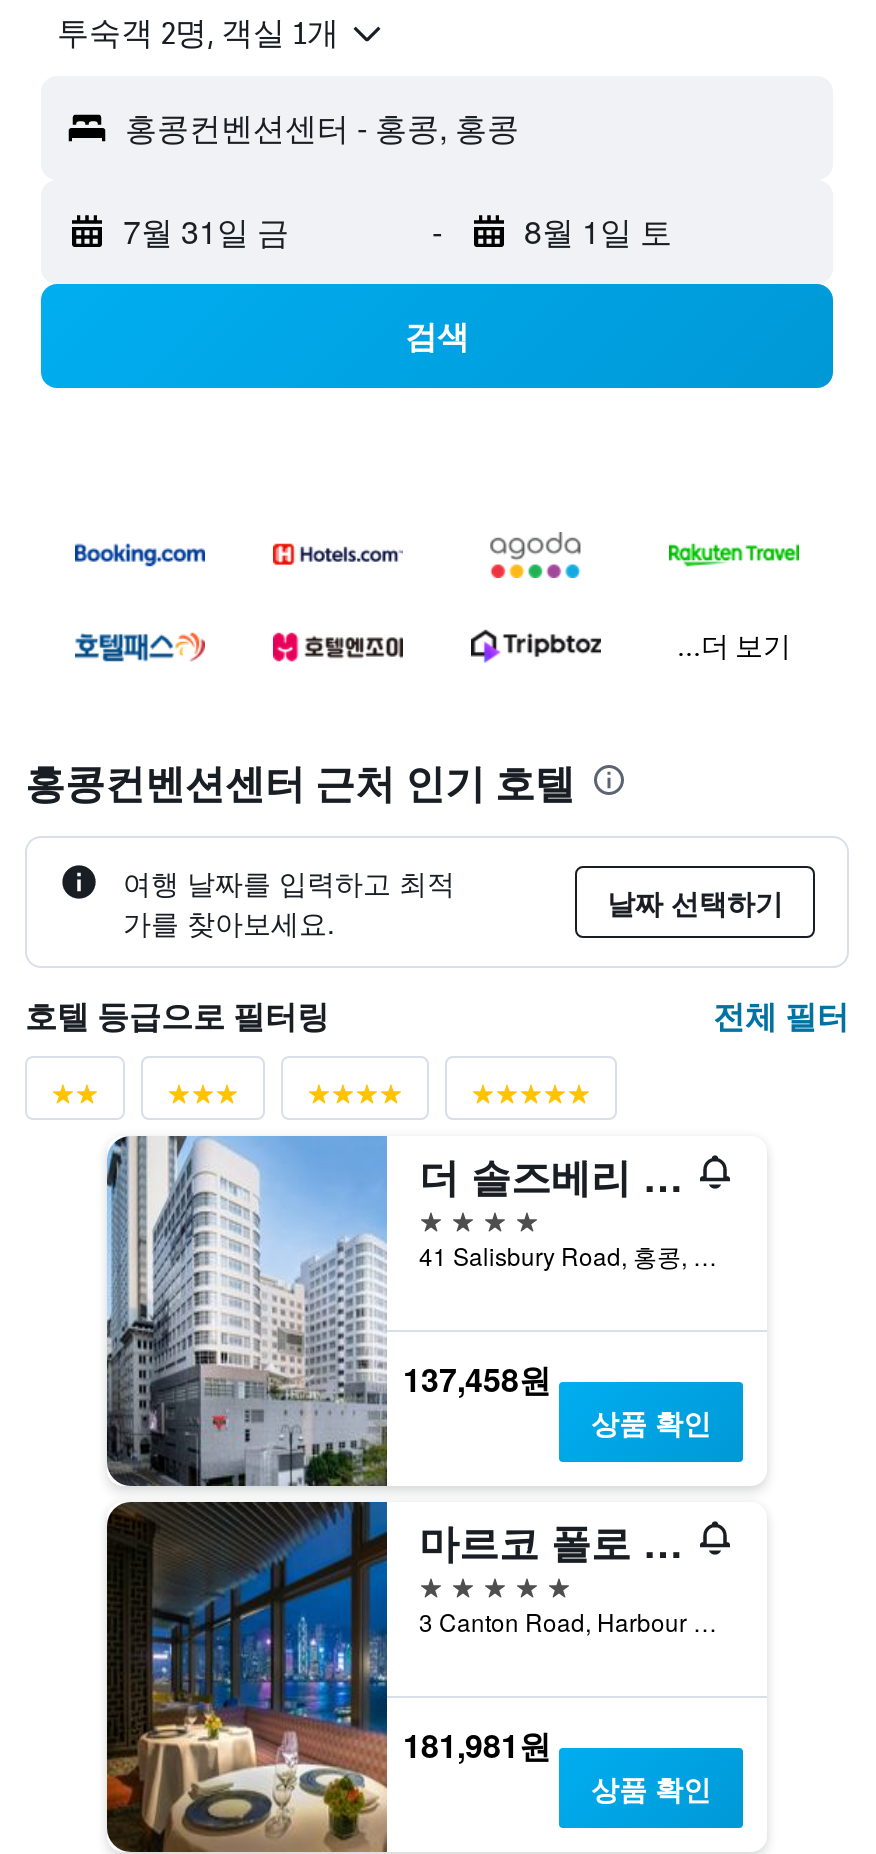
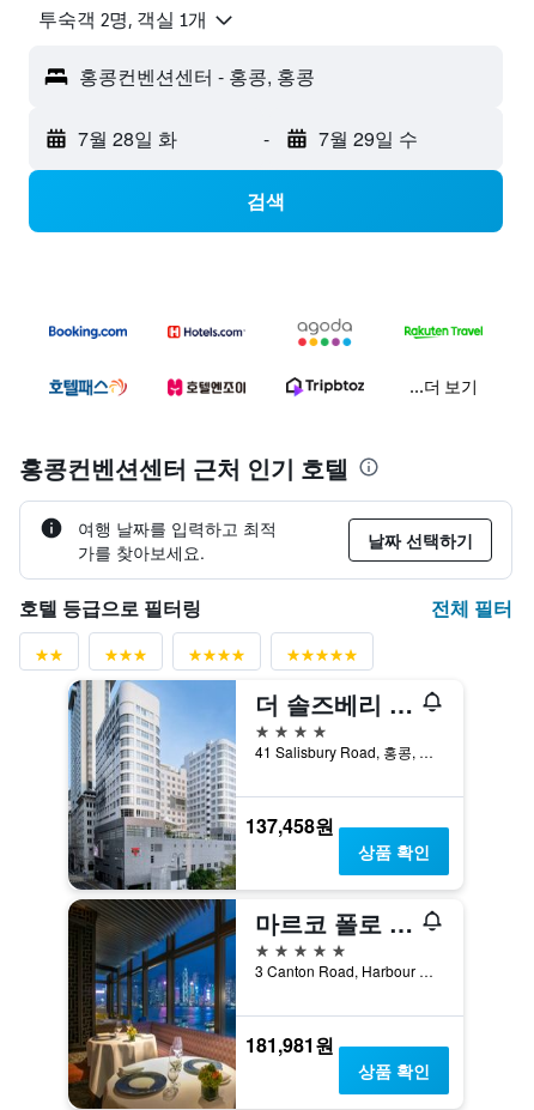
- 7월 31일 금
+ 7월 28일 화

- 8월 1일 토
+ 7월 29일 수
